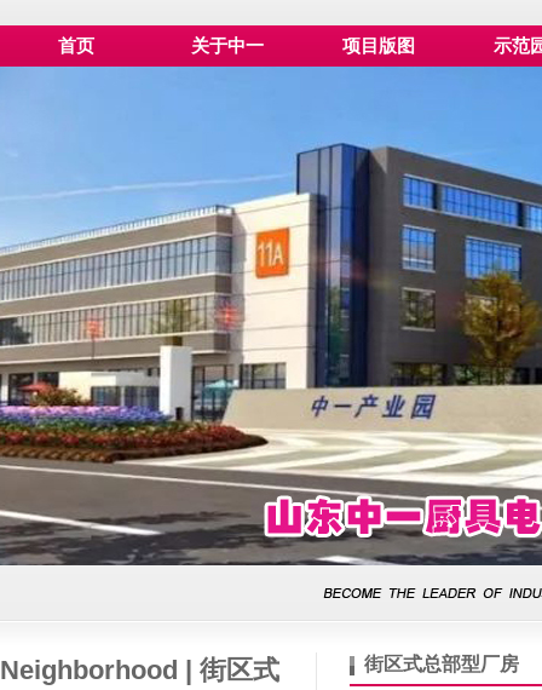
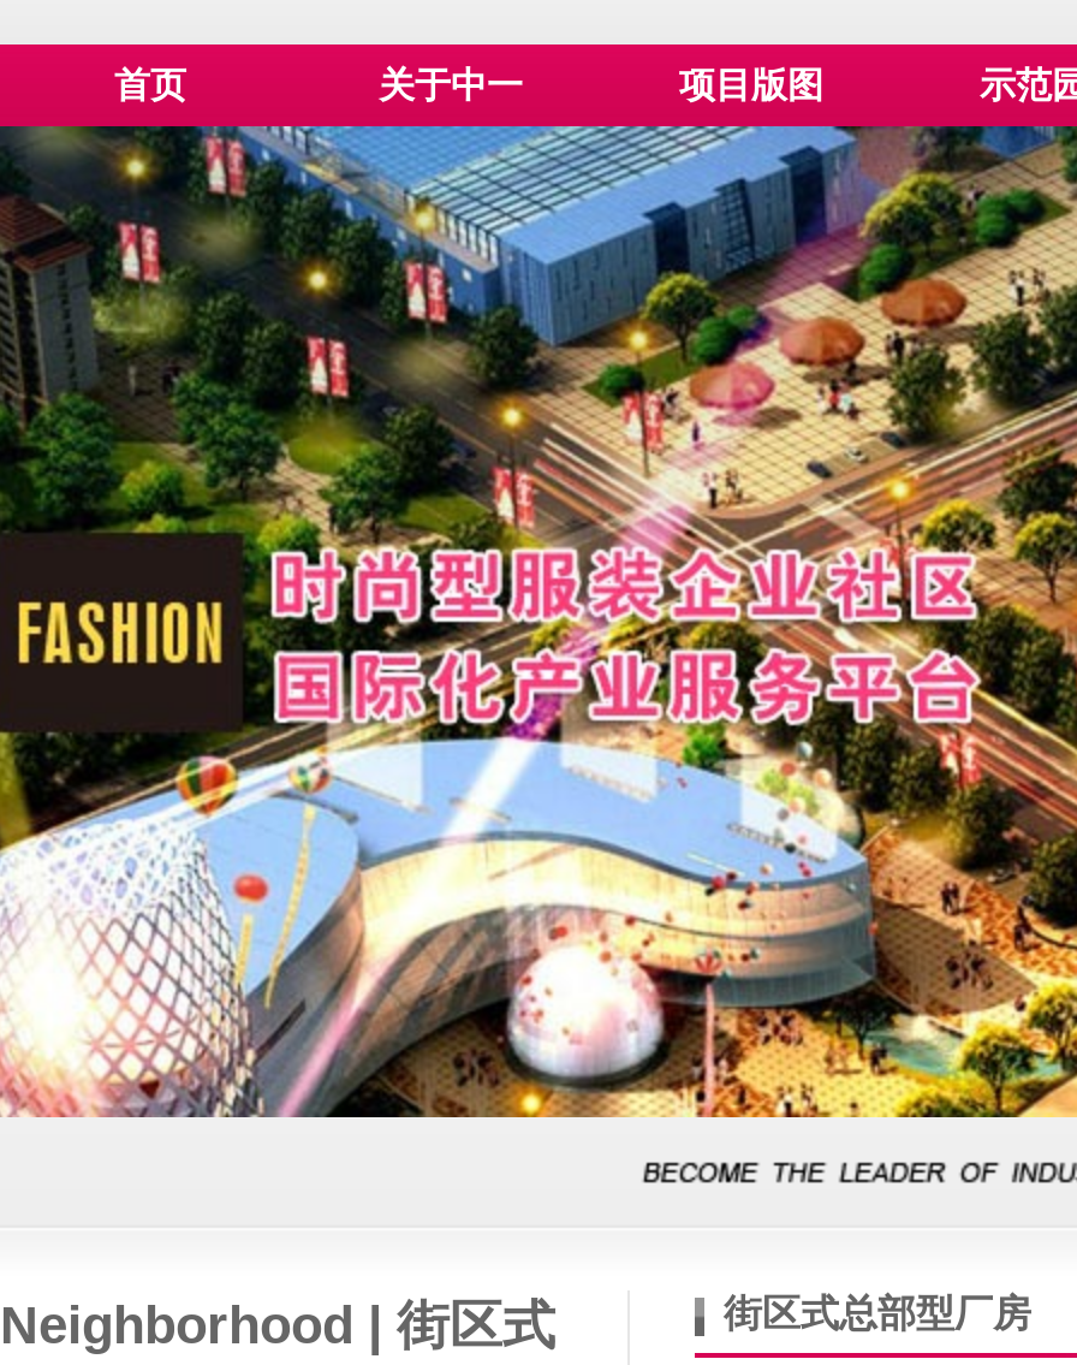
- [image]
+ [image]
